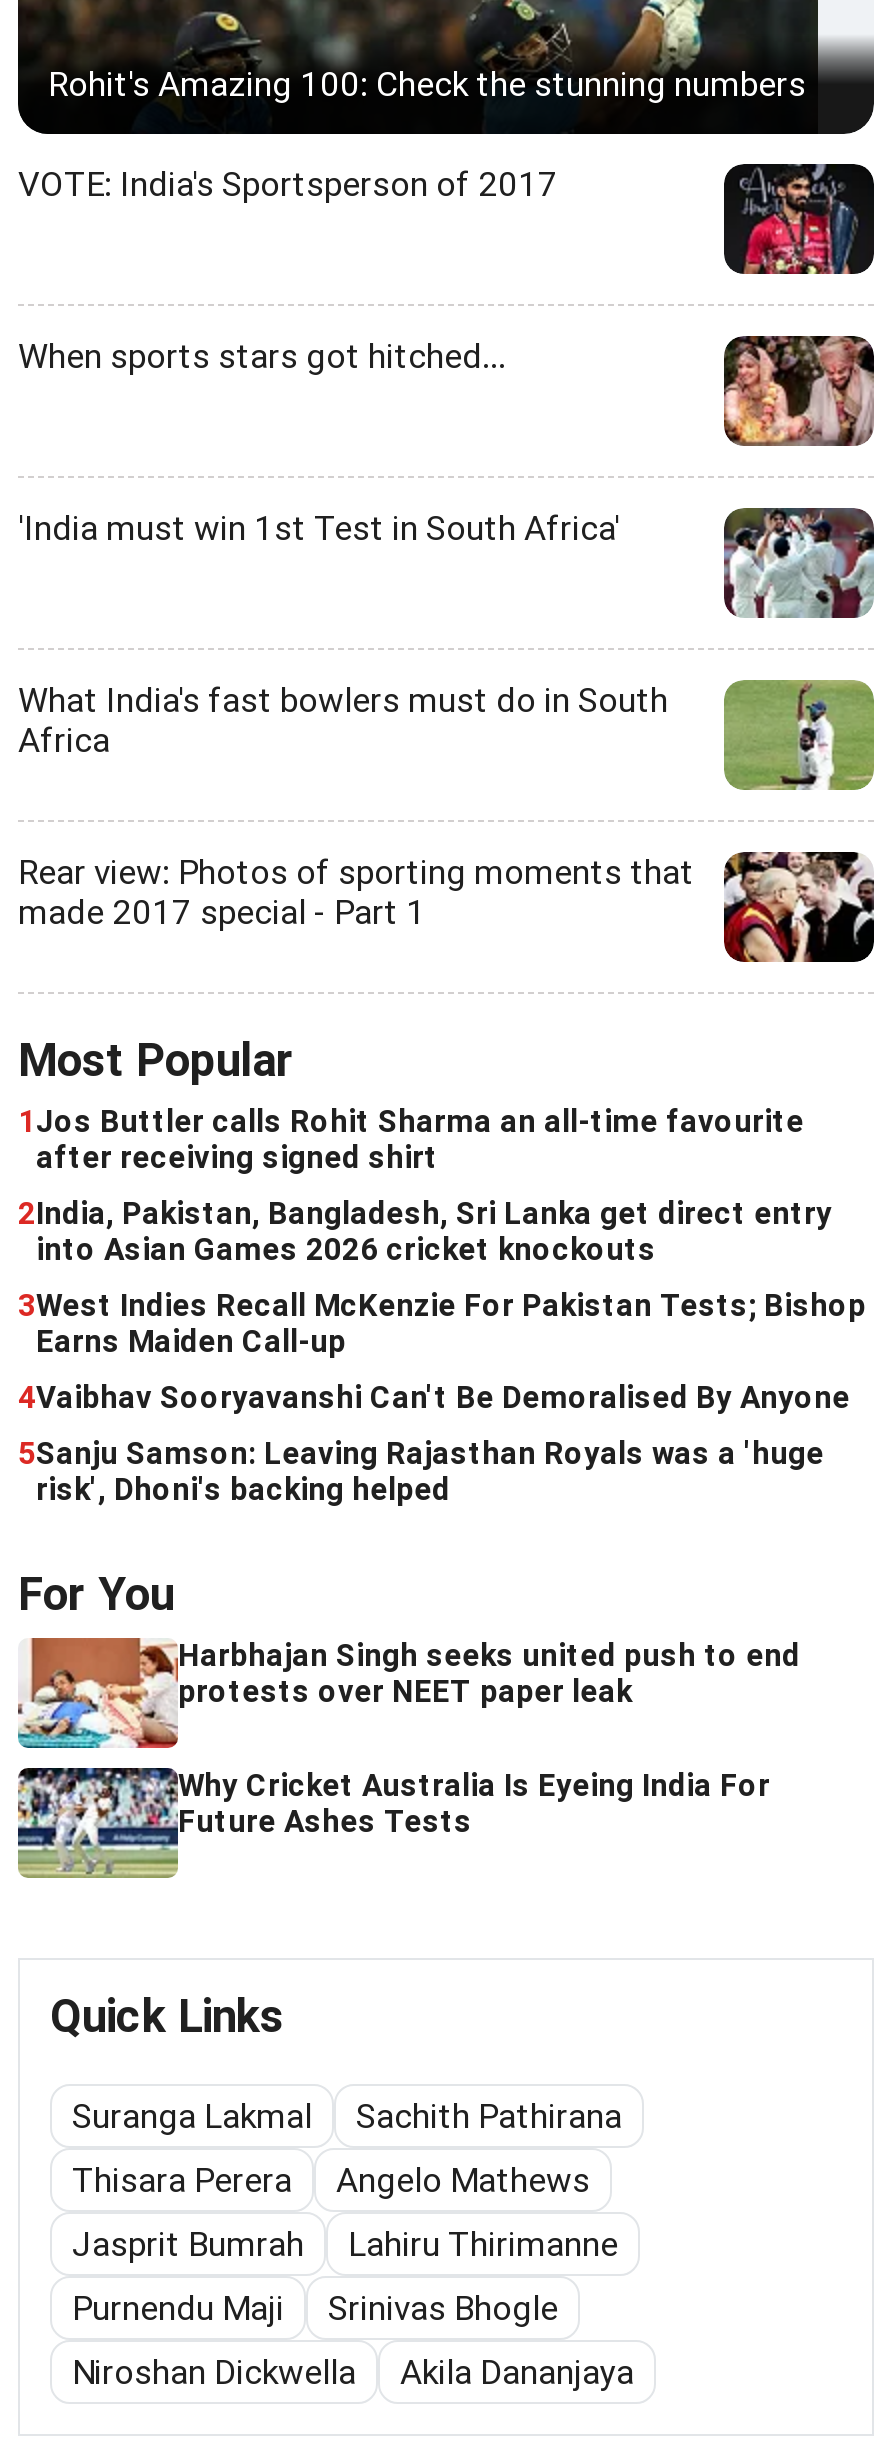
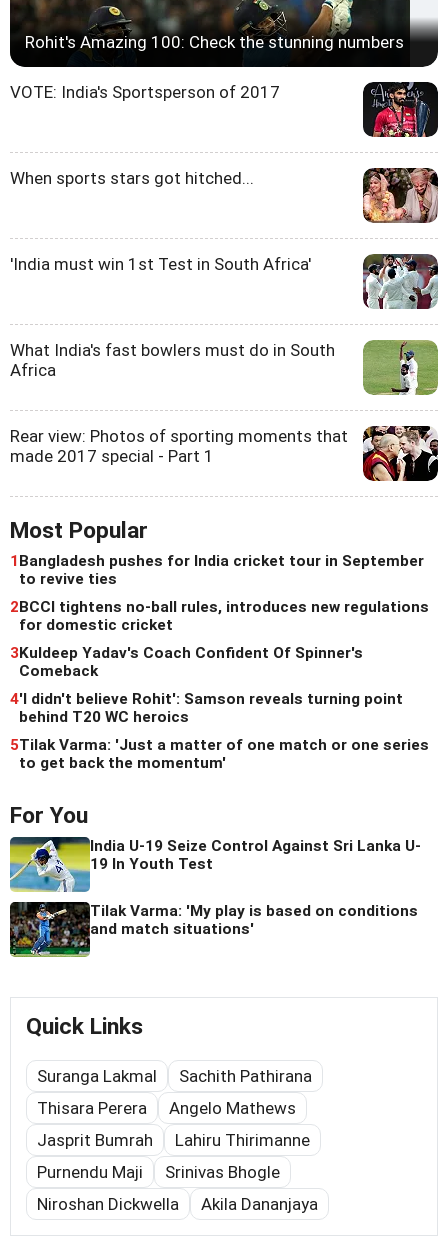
- 1 Jos Buttler calls Rohit Sharma an all-time favourite
- after receiving signed shirt
+ 1 Bangladesh pushes for India cricket tour in September
+ to revive ties

- 2India, Pakistan, Bangladesh, Sri Lanka get direct entry
- into Asian Games 2026 cricket knockouts
+ 2BCCI tightens no-ball rules, introduces new regulations
+ for domestic cricket

- 3West Indies Recall McKenzie For Pakistan Tests; Bishop
- Earns Maiden Call-up
+ 3Kuldeep Yadav's Coach Confident Of Spinner's
+ Comeback

- 4Vaibhav Sooryavanshi Can't Be Demoralised By Anyone
+ 4'I didn't believe Rohit': Samson reveals turning point
+ behind T20 WC heroics

- 5Sanju Samson: Leaving Rajasthan Royals was a 'huge
- risk', Dhoni's backing helped
+ 5Tilak Varma: 'Just a matter of one match or one series
+ to get back the momentum'

- [image]
- Harbhajan Singh seeks united push to end
- protests over NEET paper leak
+ [image]
+ India U-19 Seize Control Against Sri Lanka U-
+ 19 In Youth Test

- [image]
- Why Cricket Australia Is Eyeing India For
- Future Ashes Tests
+ [image]
+ Tilak Varma: 'My play is based on conditions
+ and match situations'
